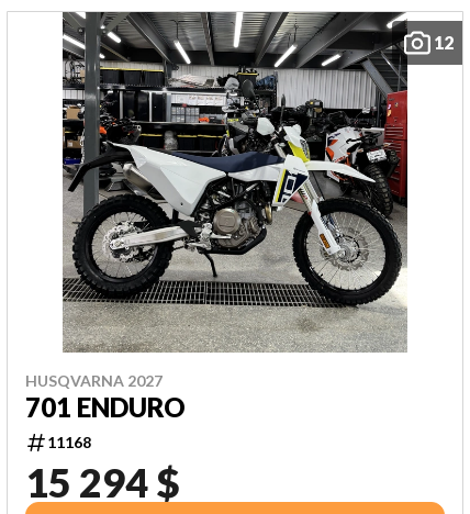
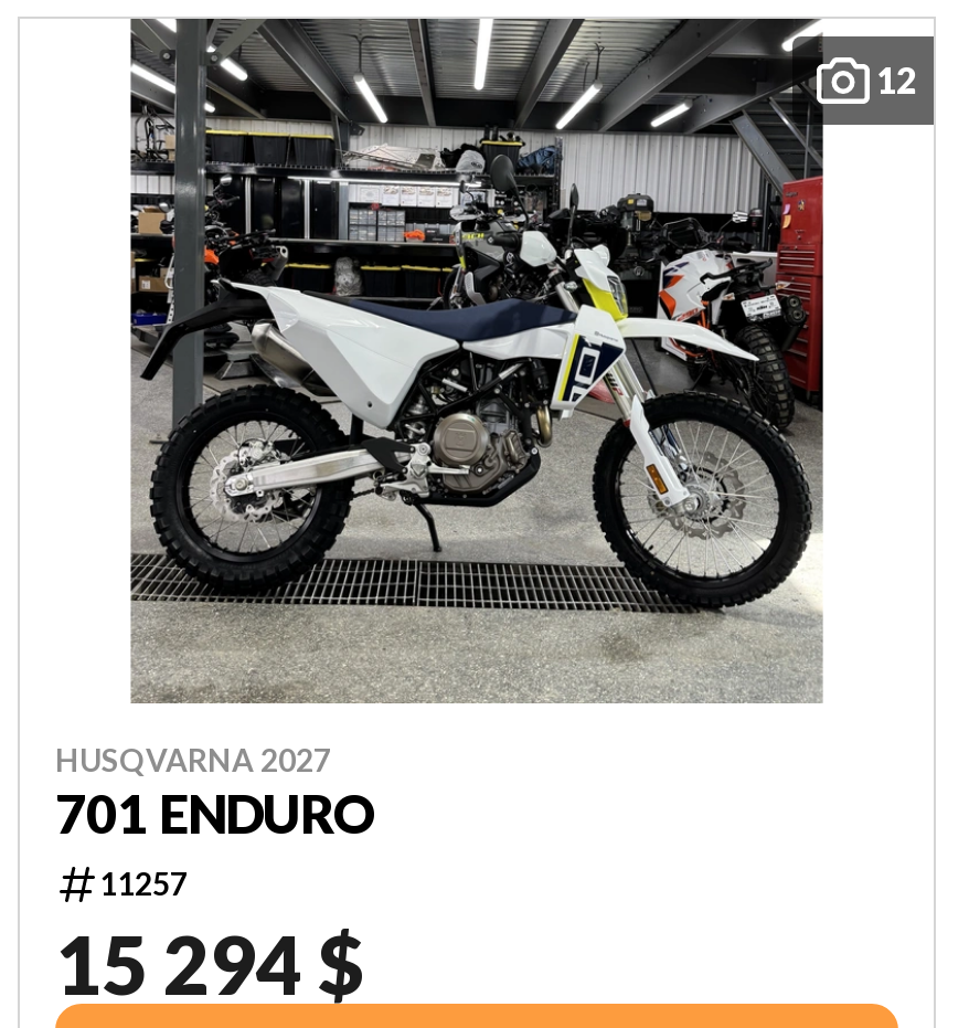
- 11168
+ 11257
